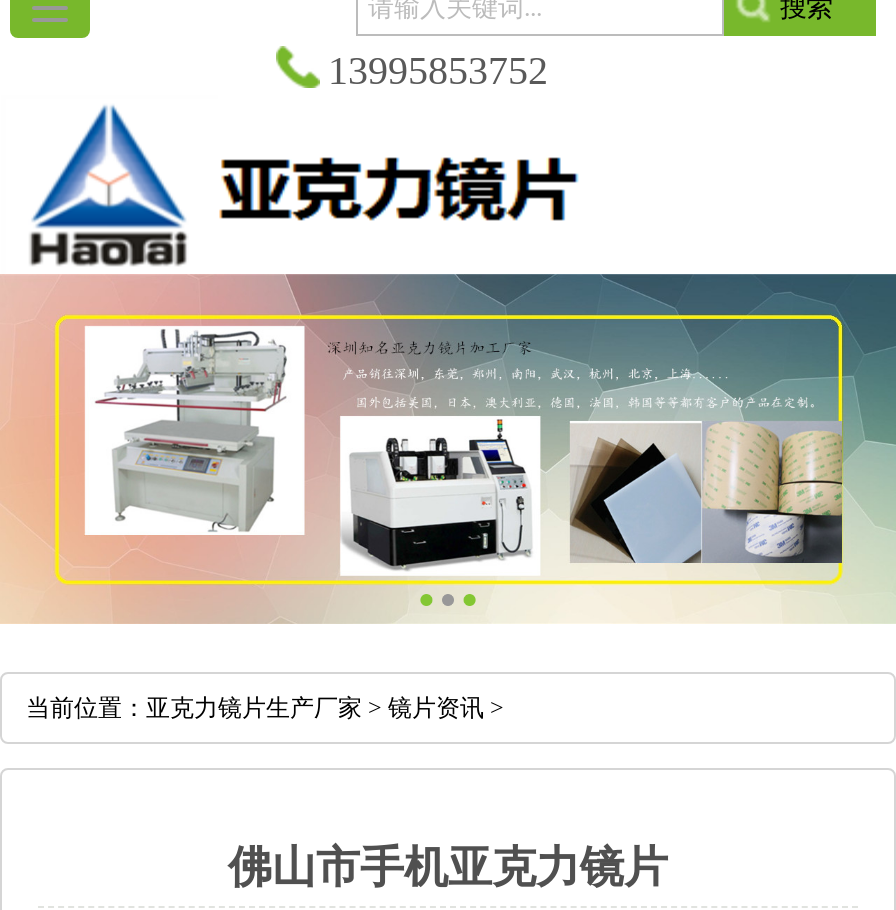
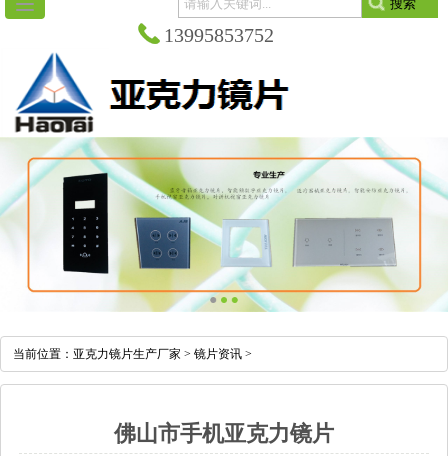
- [image]
+ [image]
